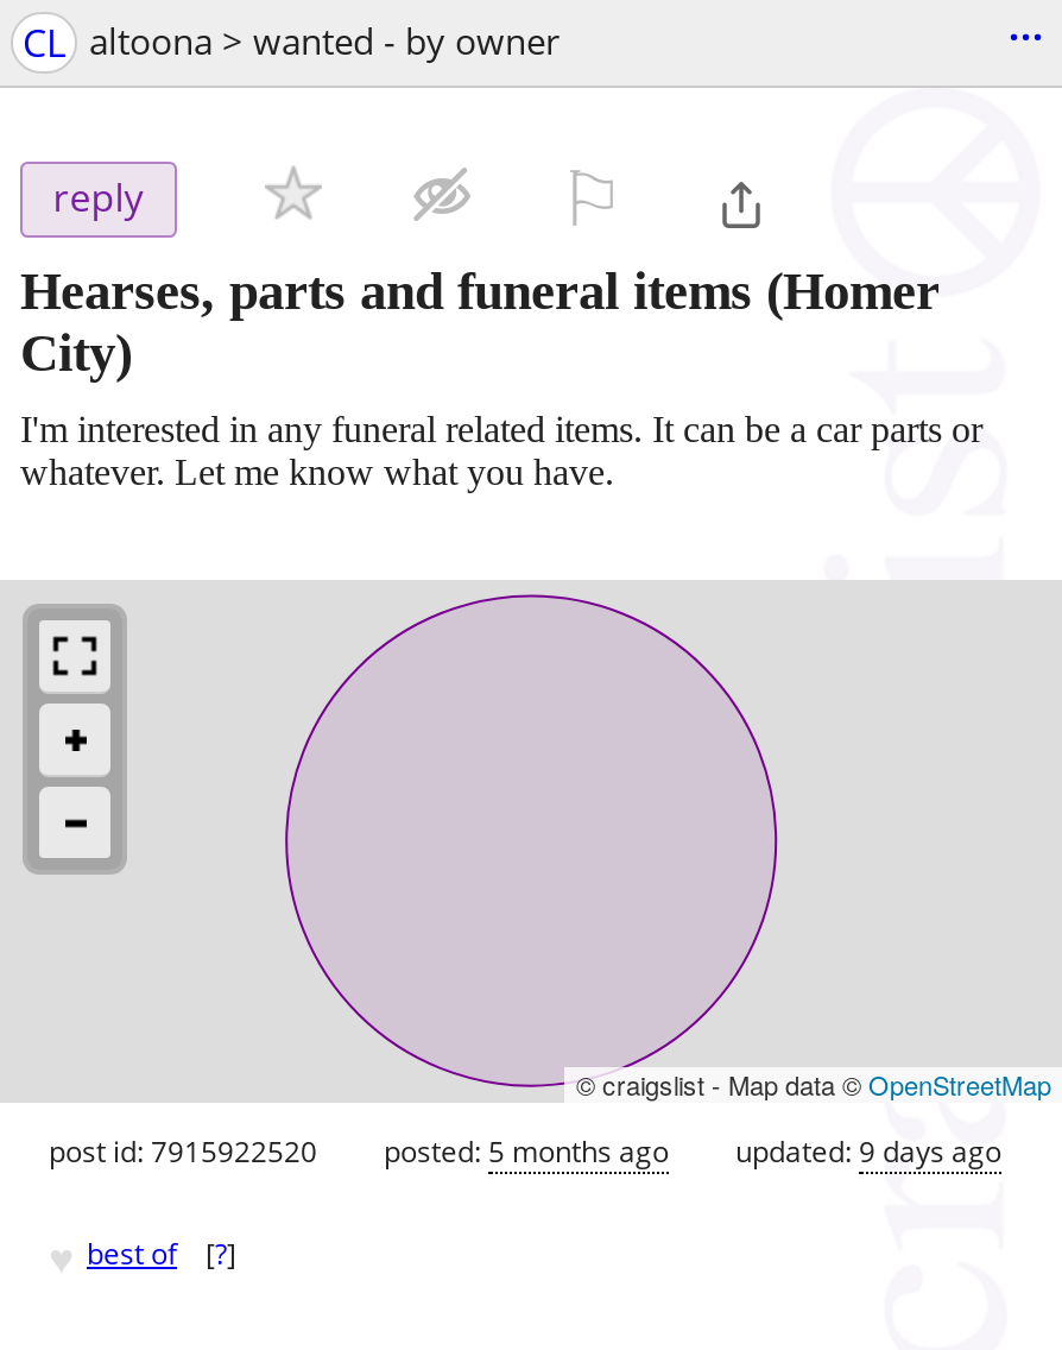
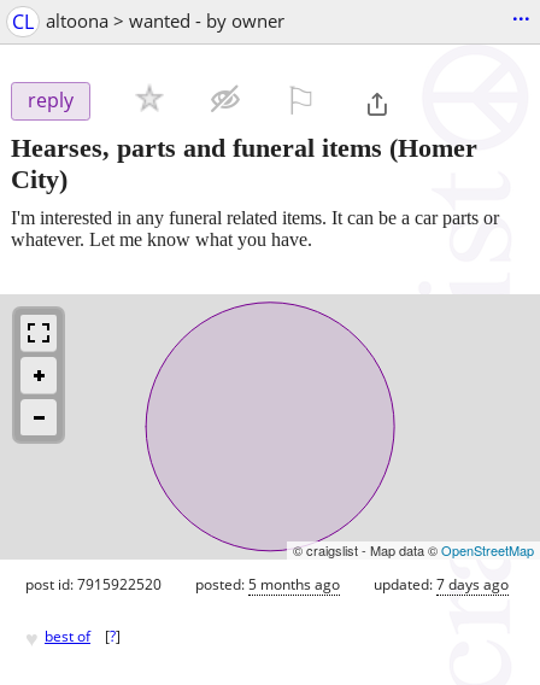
- updated: 9 days ago
+ updated: 7 days ago
